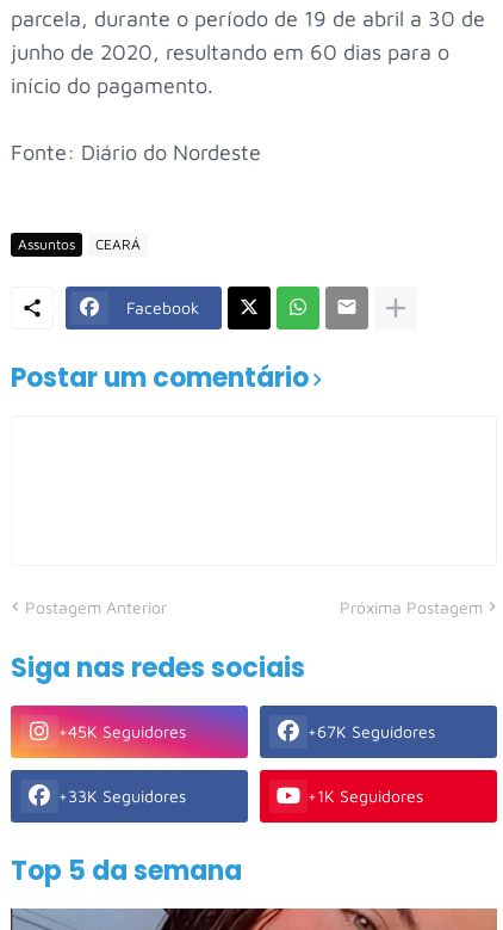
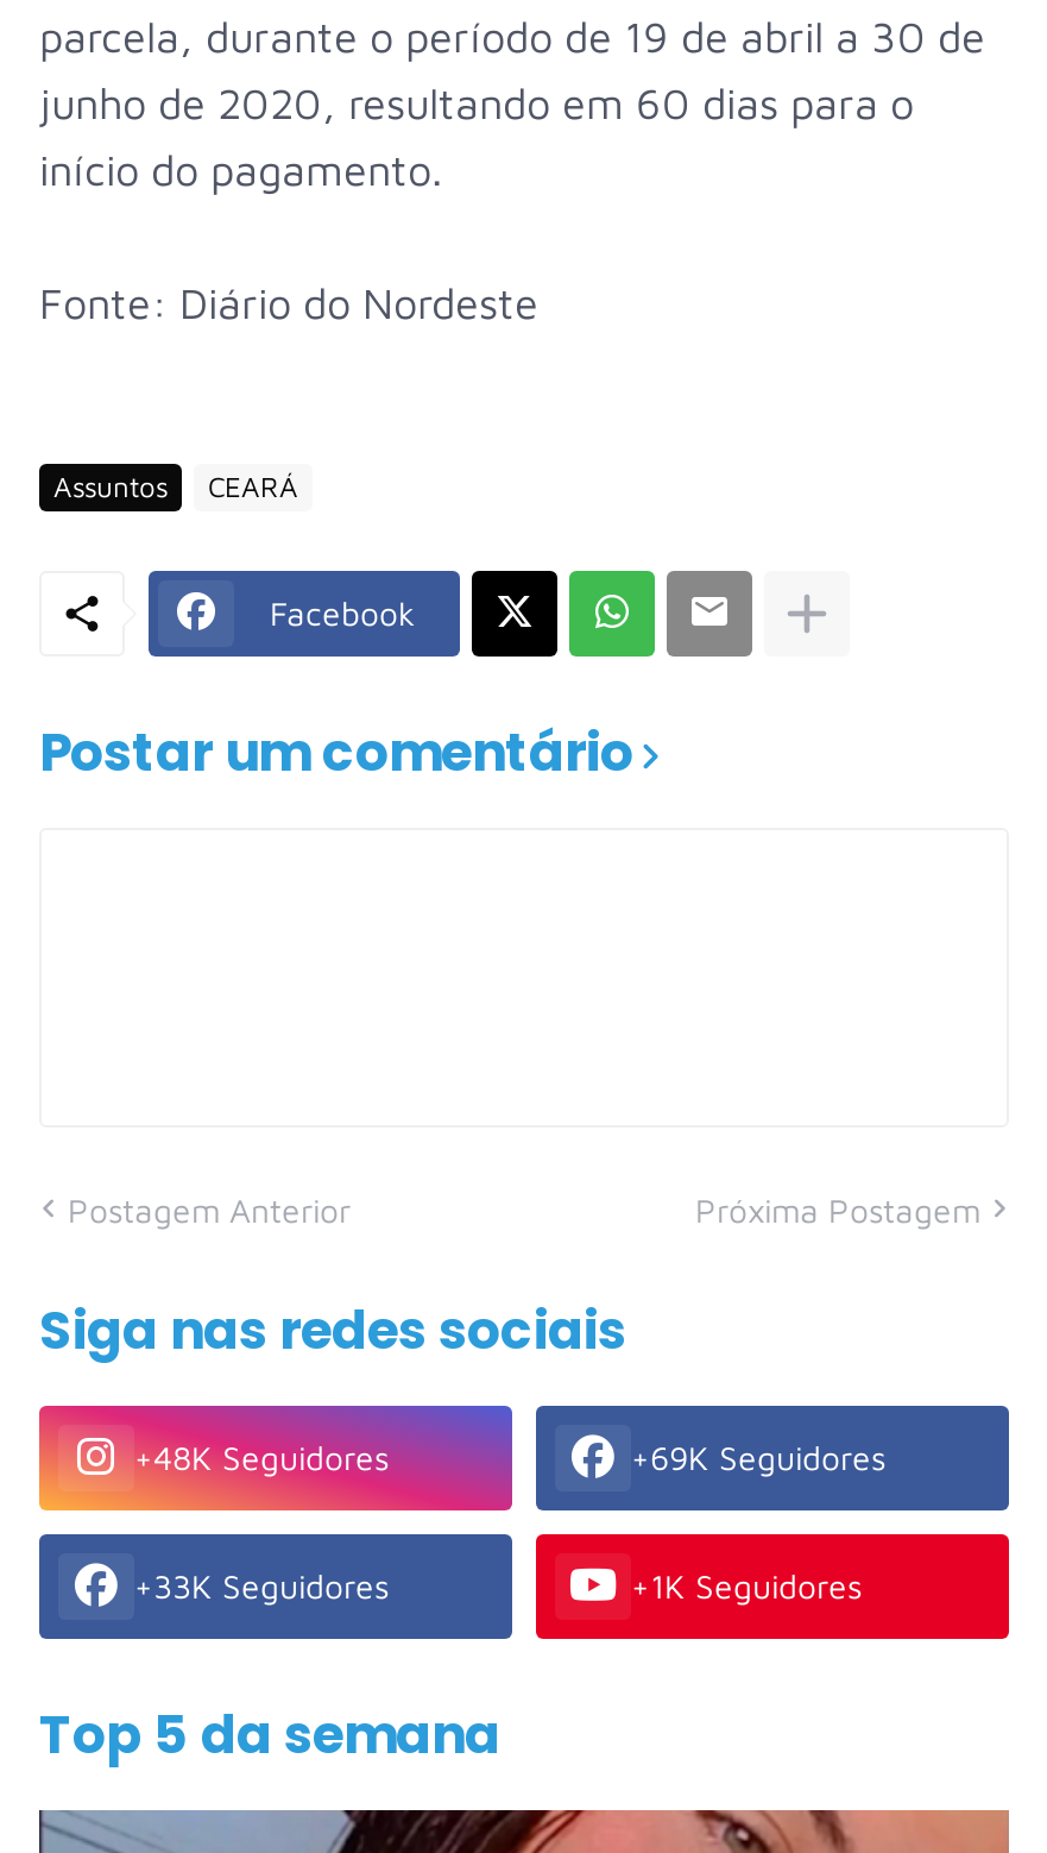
- +45K Seguidores
+ +48K Seguidores

- +67K Seguidores
+ +69K Seguidores
